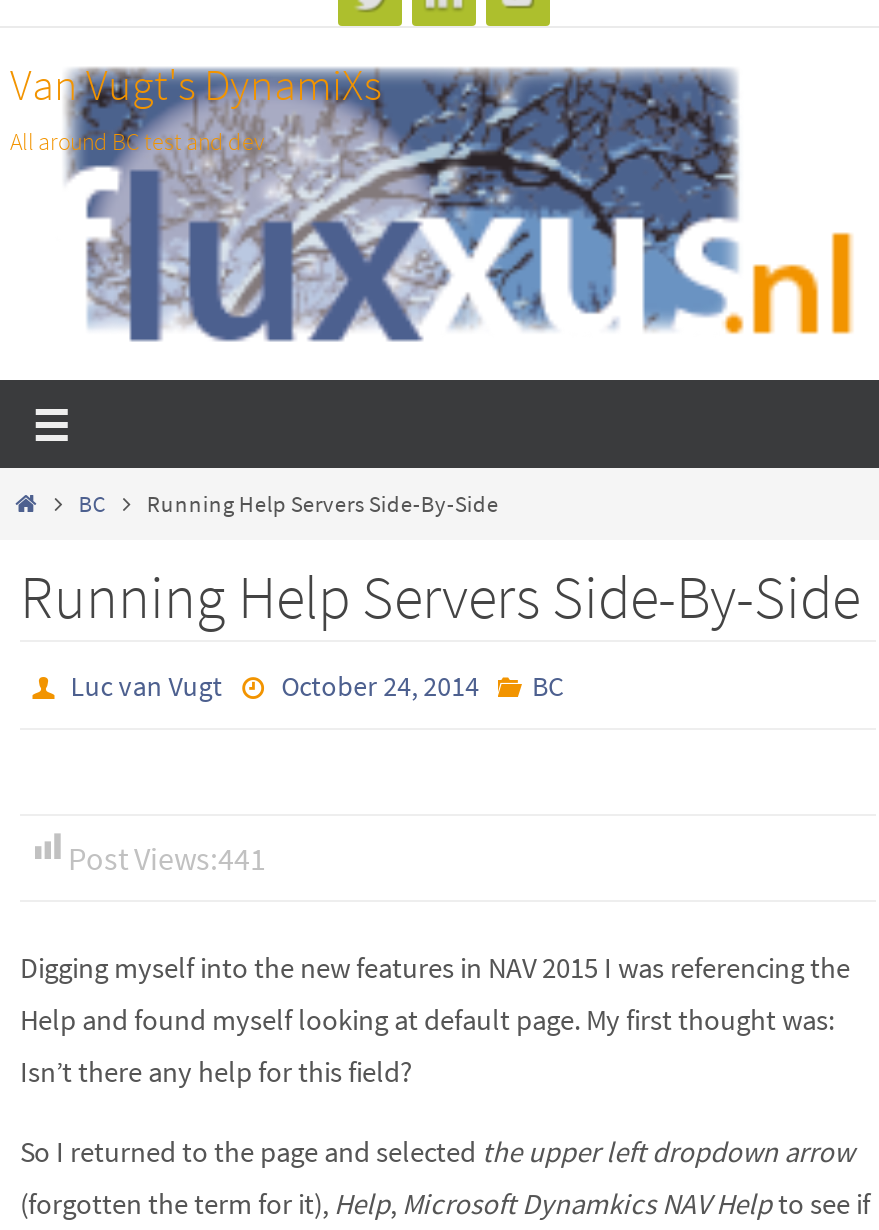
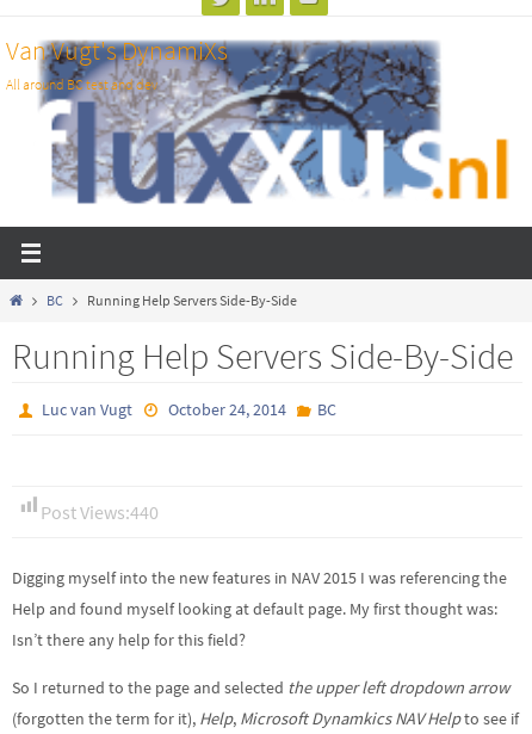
- Post Views:441
+ Post Views:440
